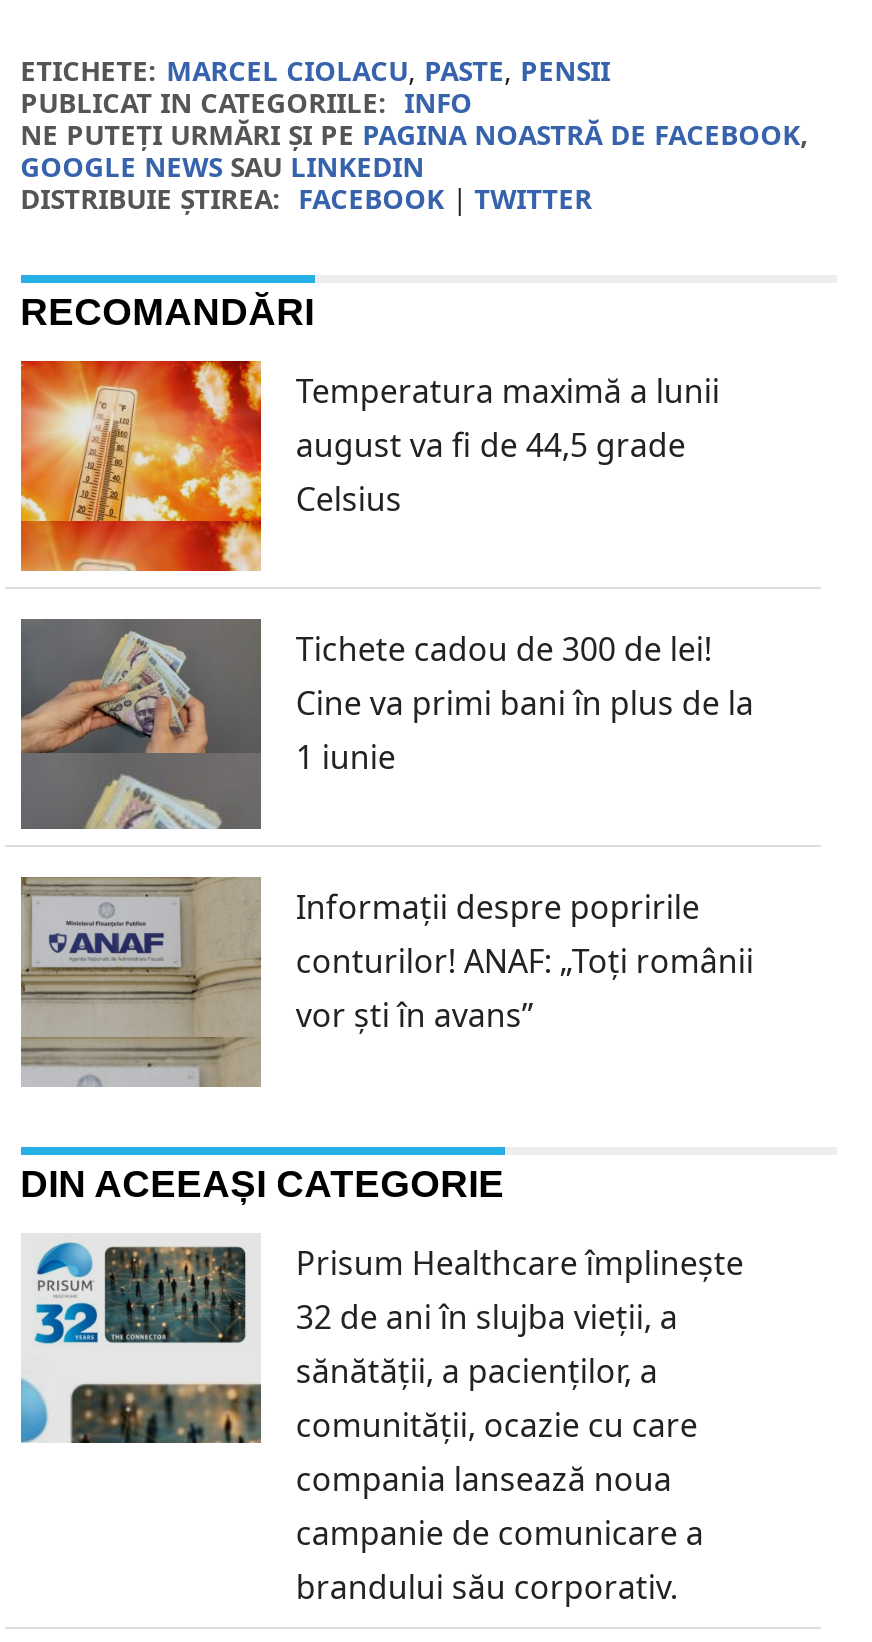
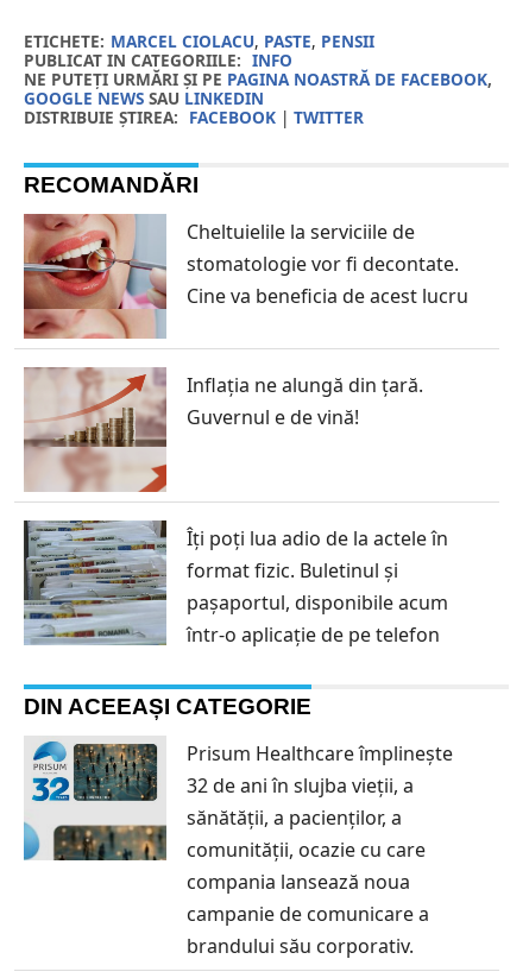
- [image]
- Temperatura maximă a lunii
- august va fi de 44,5 grade
- Celsius
+ [image]
+ Cheltuielile la serviciile de
+ stomatologie vor fi decontate.
+ Cine va beneficia de acest lucru

- [image]
- Tichete cadou de 300 de lei!
- Cine va primi bani în plus de la
- 1 iunie
+ [image]
+ Inflația ne alungă din țară.
+ Guvernul e de vină!

- [image]
- Informații despre popririle
- conturilor! ANAF: „Toți românii
- vor ști în avans”
+ [image]
+ Îți poți lua adio de la actele în
+ format fizic. Buletinul și
+ pașaportul, disponibile acum
+ într-o aplicație de pe telefon
